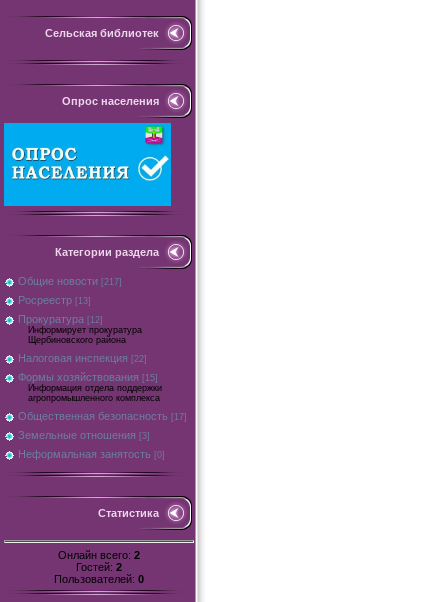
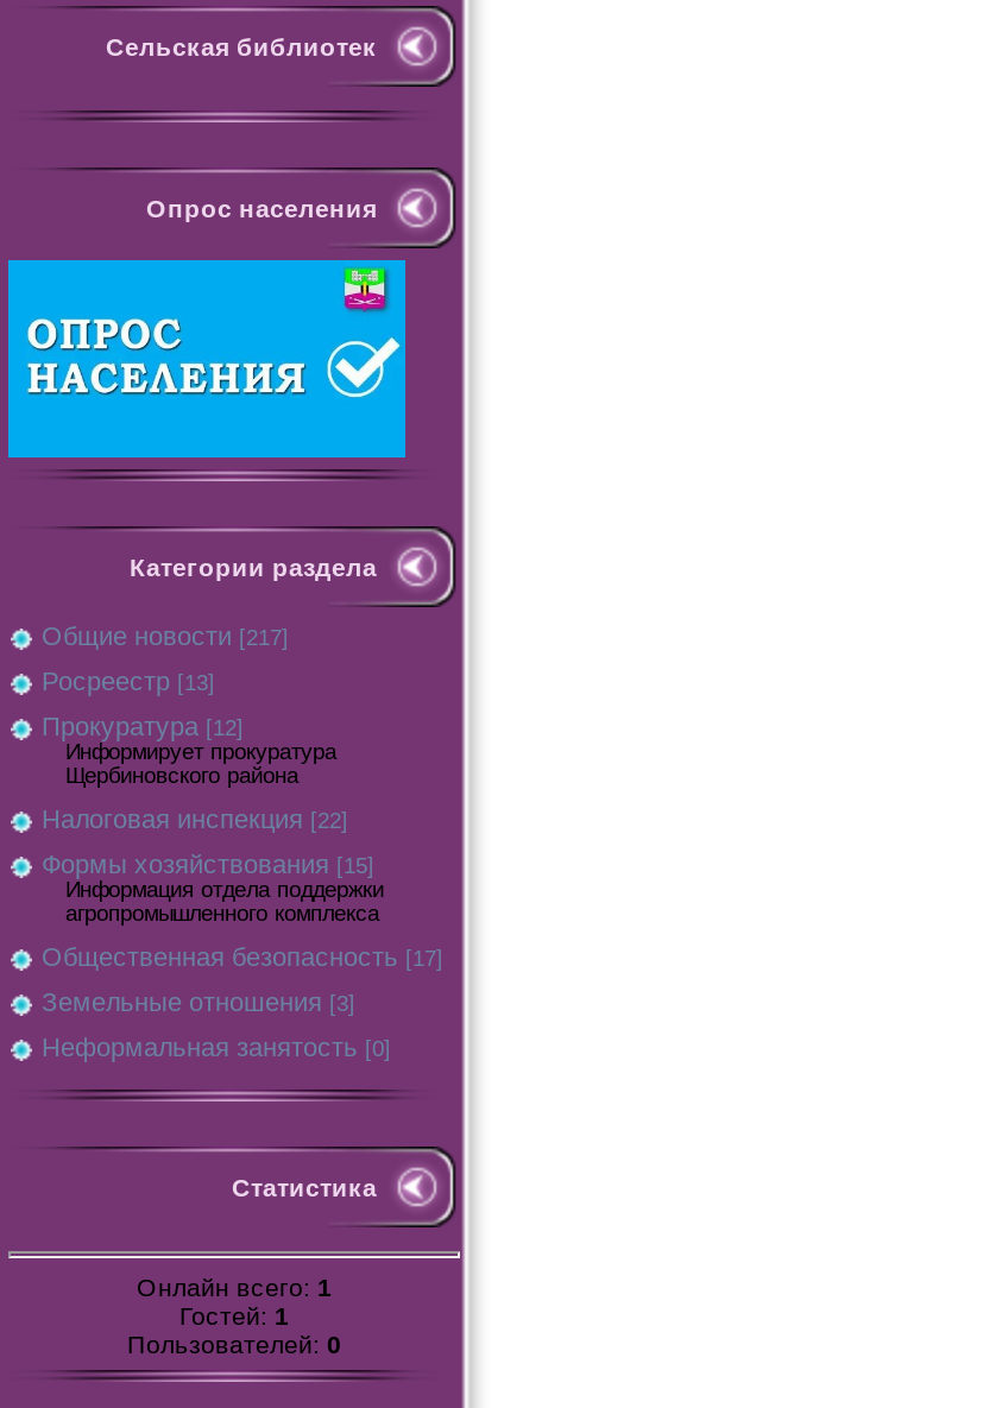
- Онлайн всего: 2
+ Онлайн всего: 1

- Гостей: 2
+ Гостей: 1
